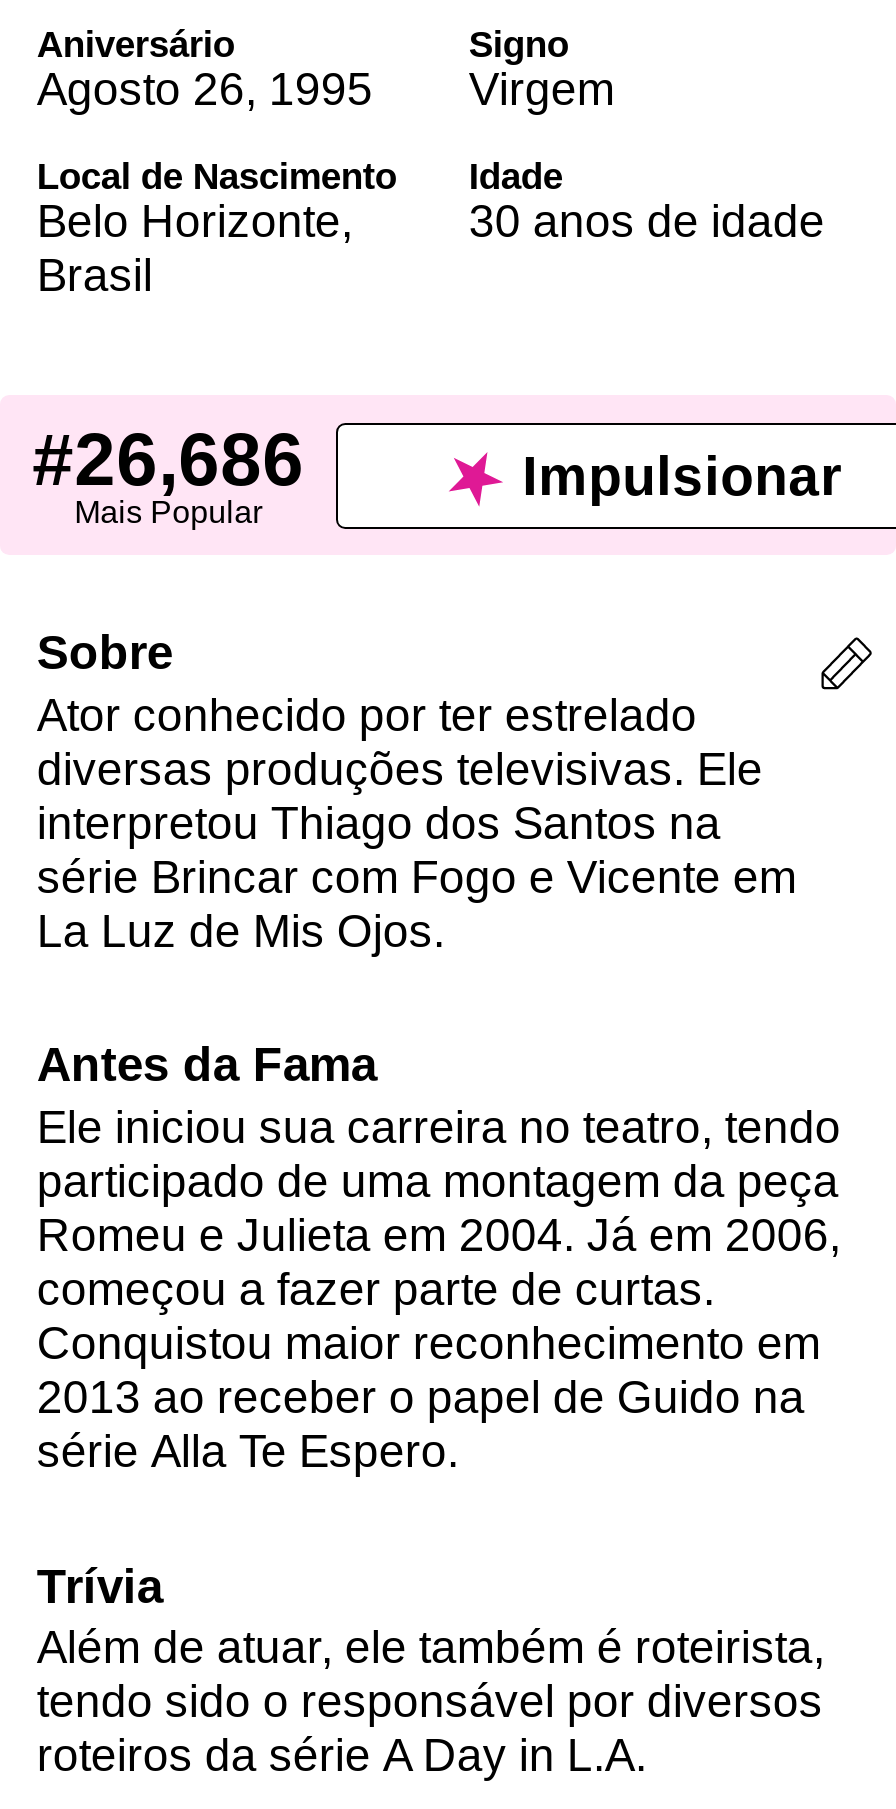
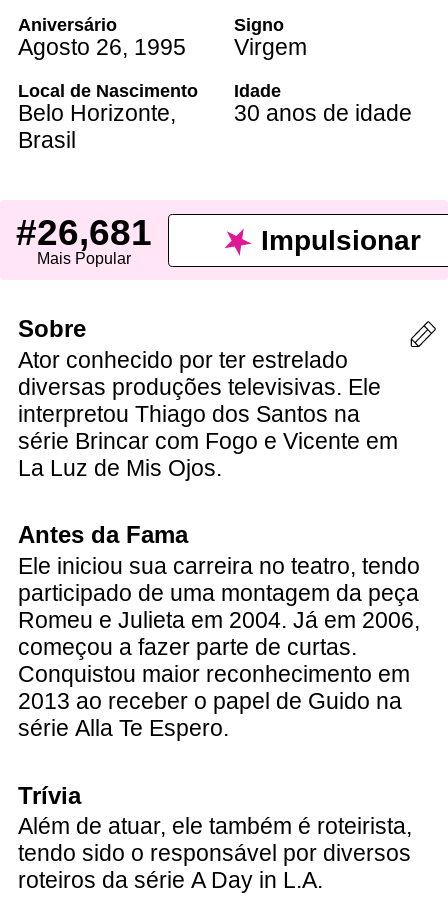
- #26,686
+ #26,681
